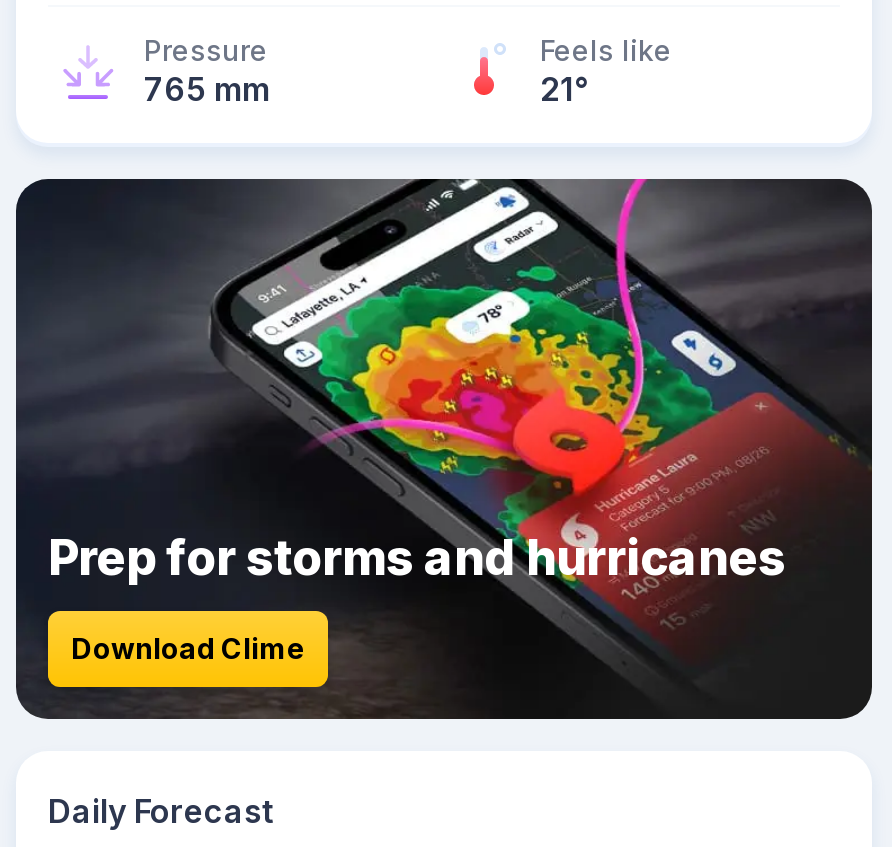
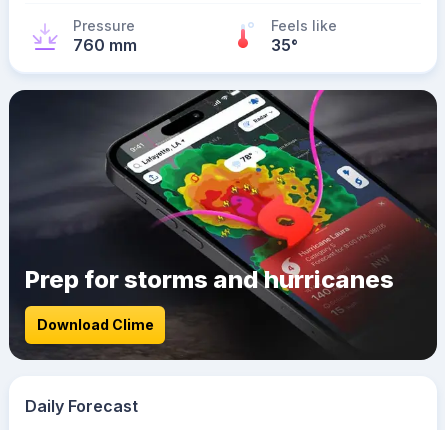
- 765 mm
+ 760 mm

- 21°
+ 35°
